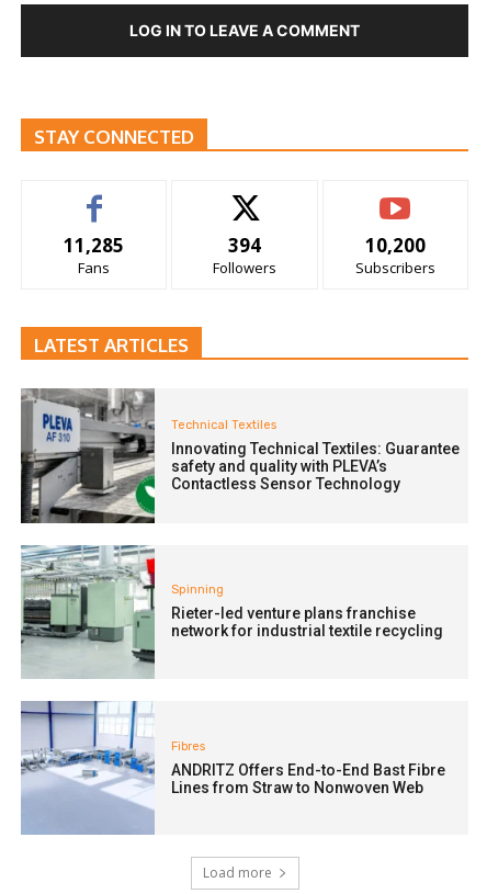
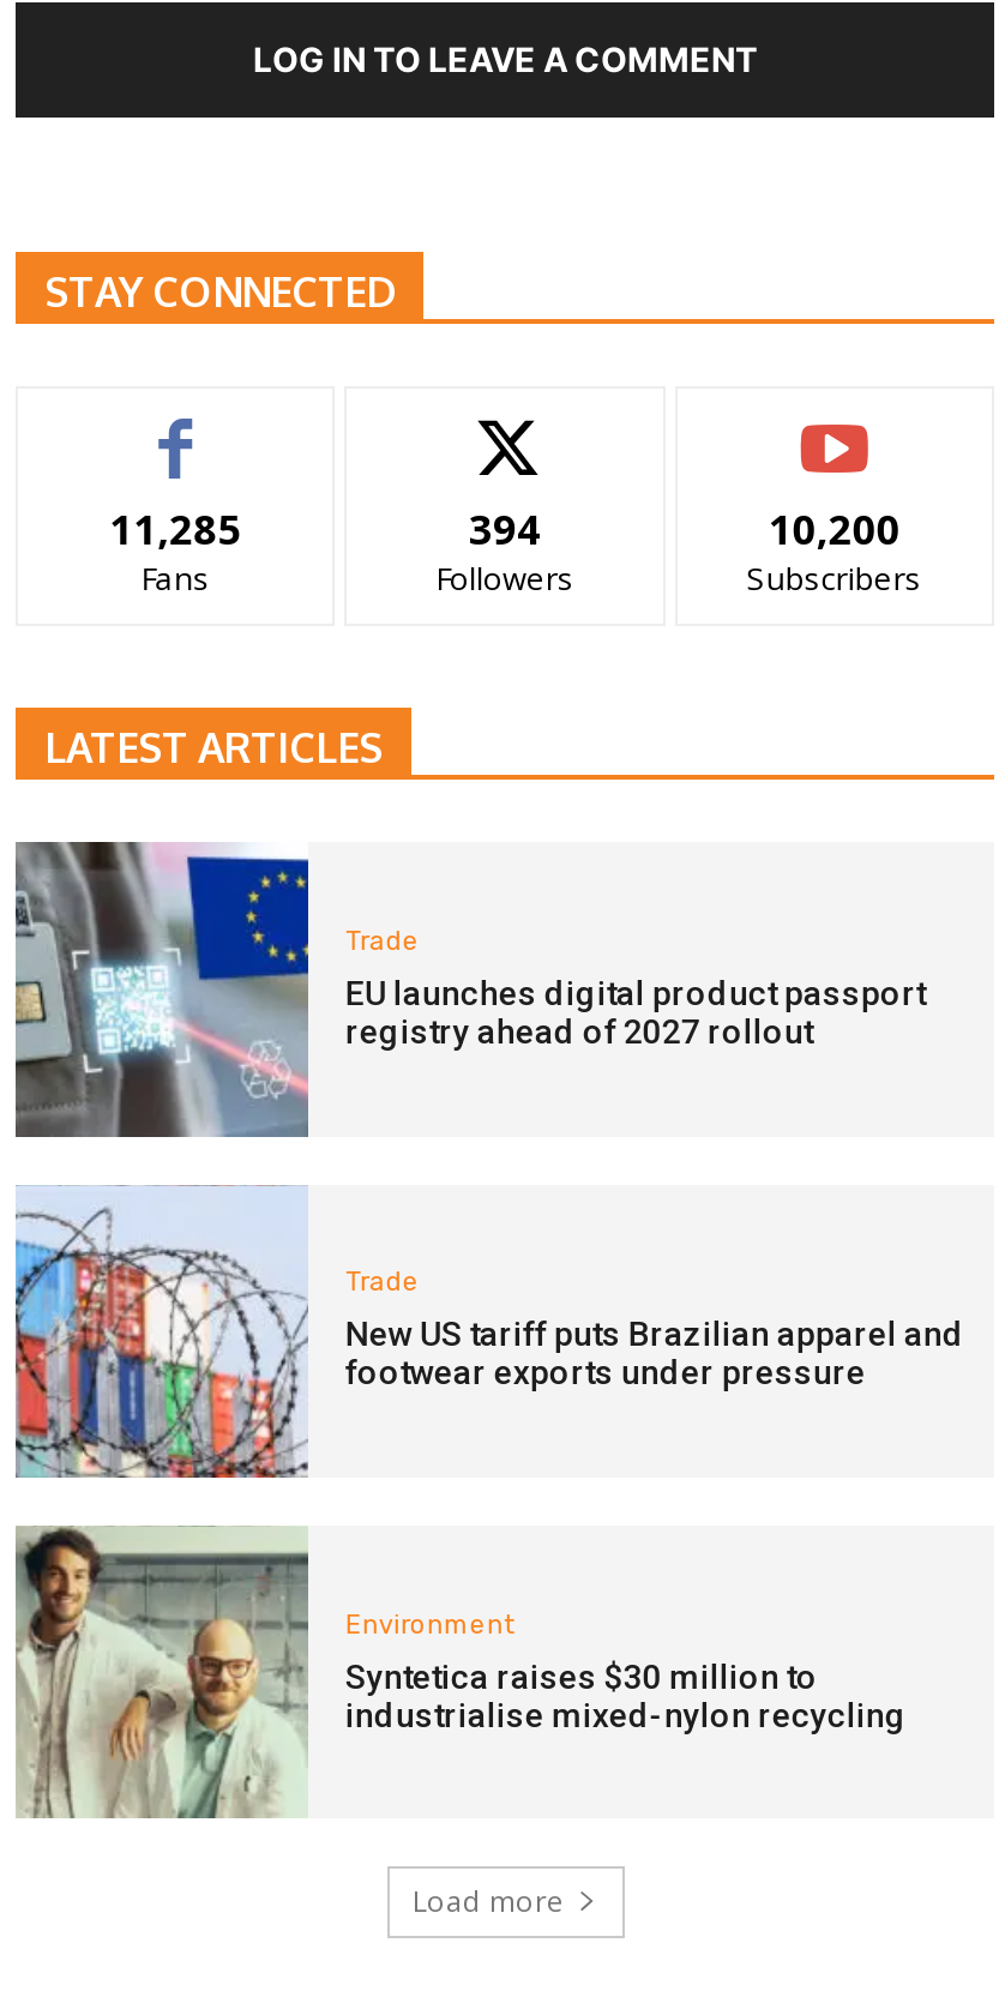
- [image]
- Technical Textiles
- Innovating Technical Textiles: Guarantee
- safety and quality with PLEVA’s
- Contactless Sensor Technology
+ [image]
+ Trade
+ EU launches digital product passport
+ registry ahead of 2027 rollout

- [image]
- Spinning
- Rieter-led venture plans franchise
- network for industrial textile recycling
+ [image]
+ Trade
+ New US tariff puts Brazilian apparel and
+ footwear exports under pressure

- [image]
- Fibres
- ANDRITZ Offers End-to-End Bast Fibre
- Lines from Straw to Nonwoven Web
+ [image]
+ Environment
+ Syntetica raises $30 million to
+ industrialise mixed-nylon recycling
